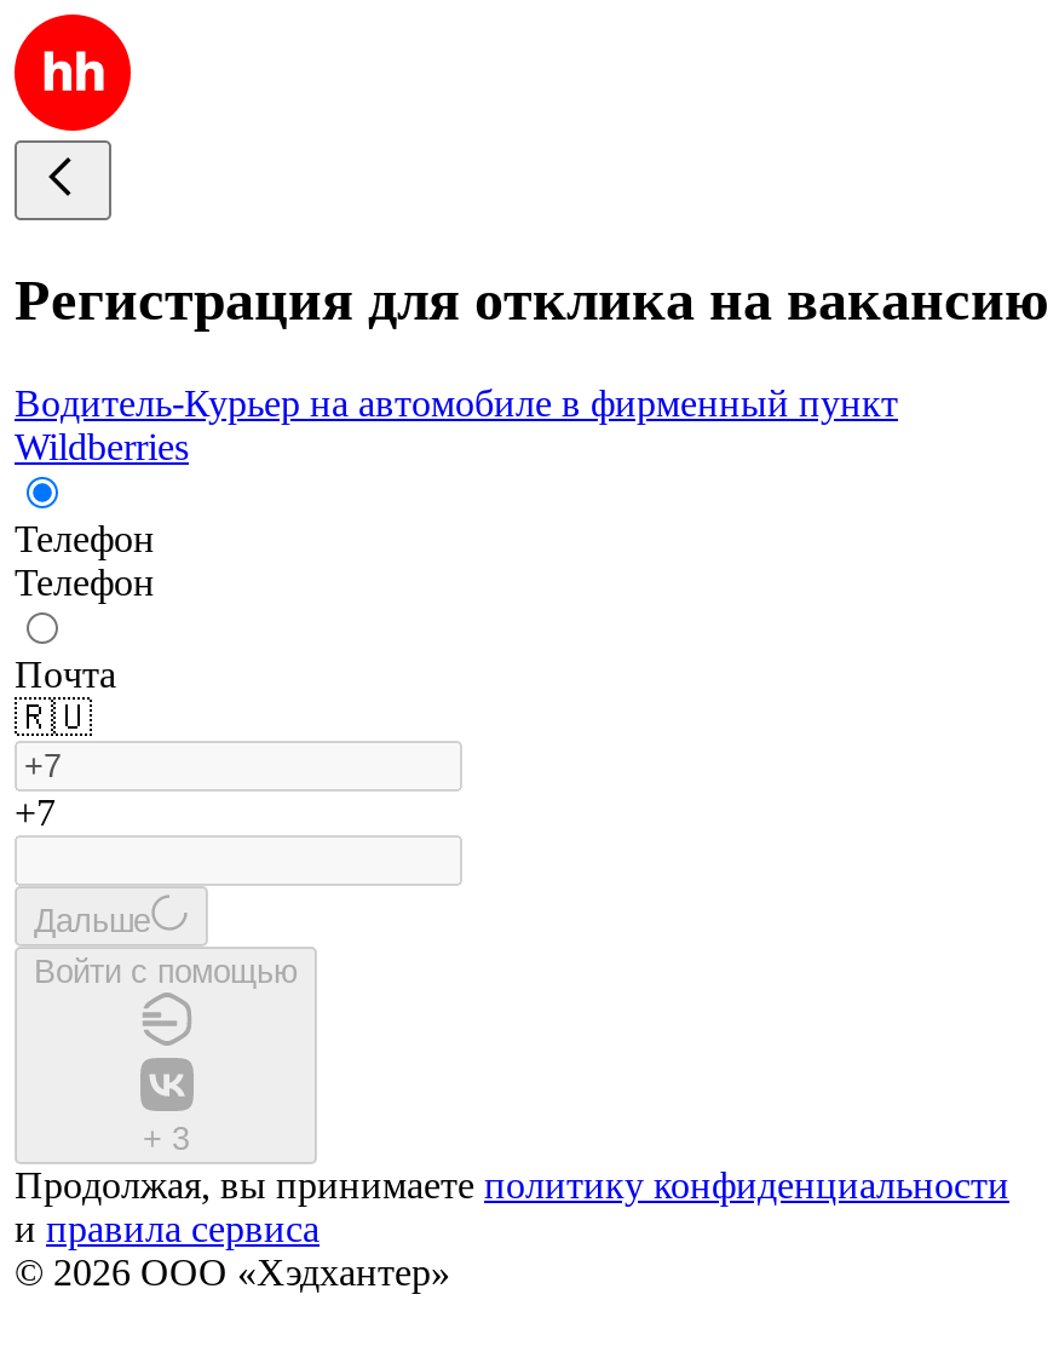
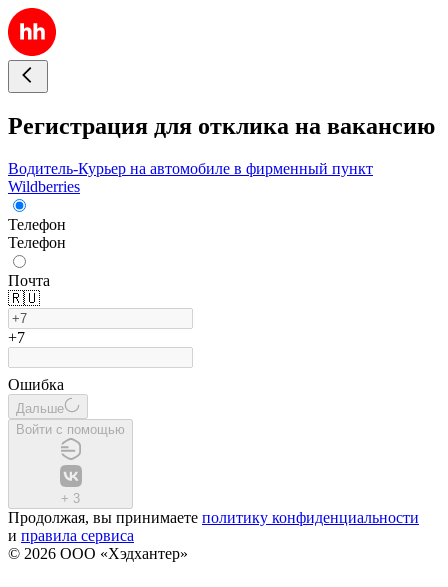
+ Ошибка
